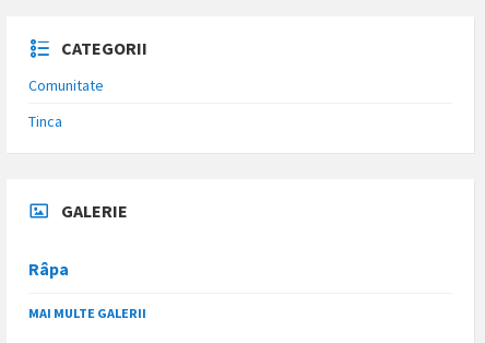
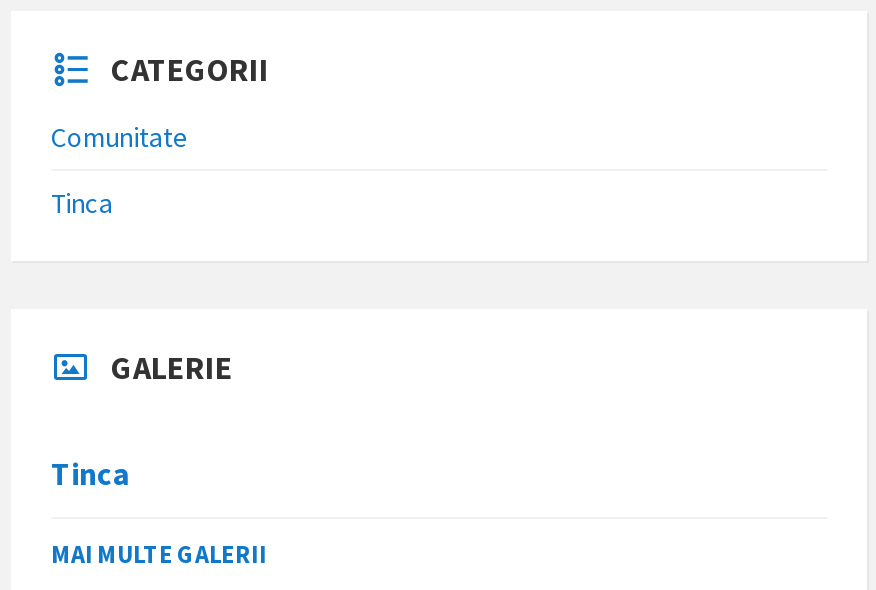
- Râpa
+ Tinca
